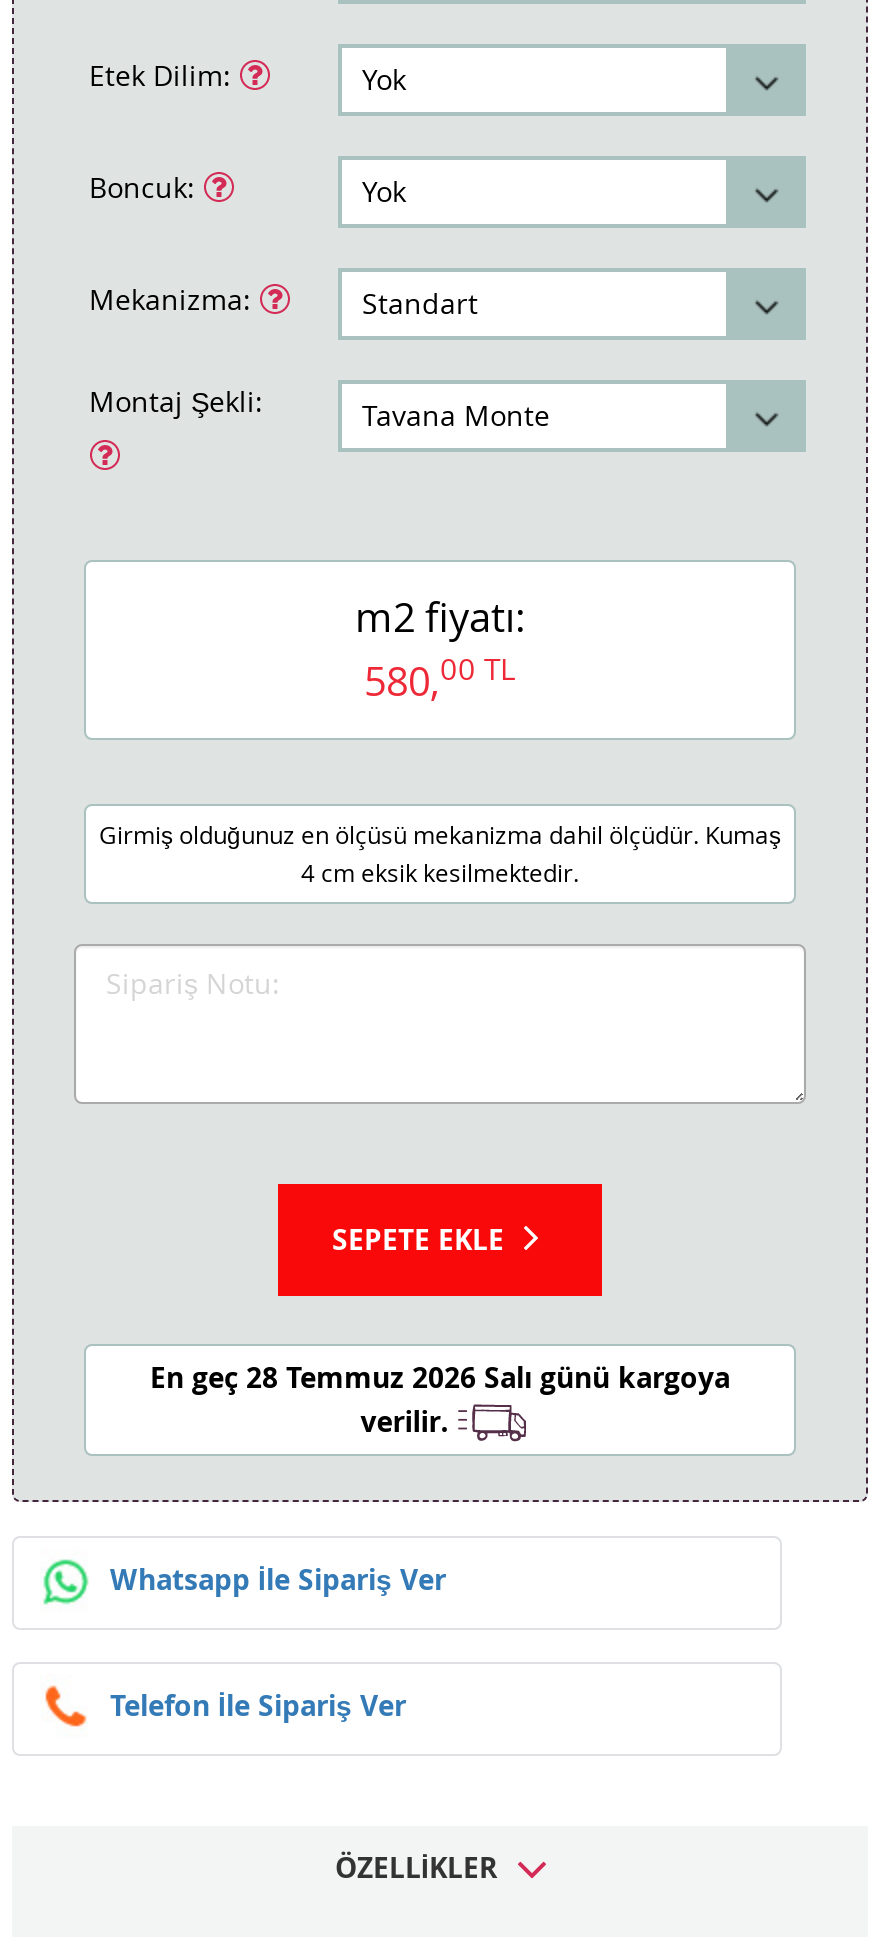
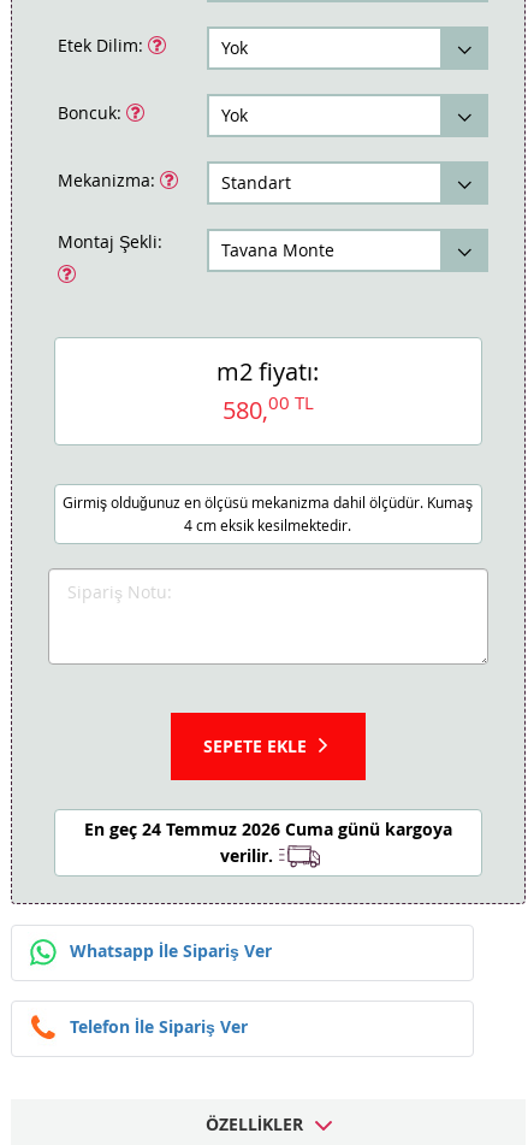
- En geç 28 Temmuz 2026 Salı günü kargoya
+ En geç 24 Temmuz 2026 Cuma günü kargoya
